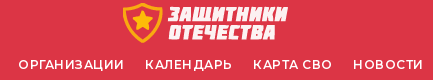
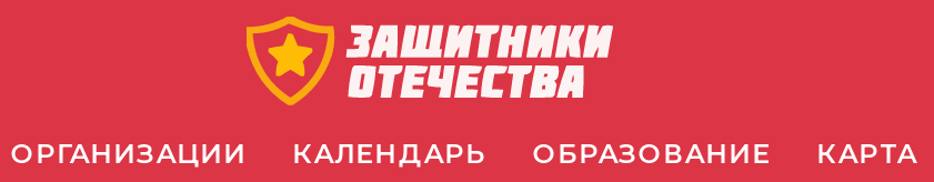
- КАРТА СВО
- НОВОСТИ
+ ОБРАЗОВАНИЕ
+ КАРТА
